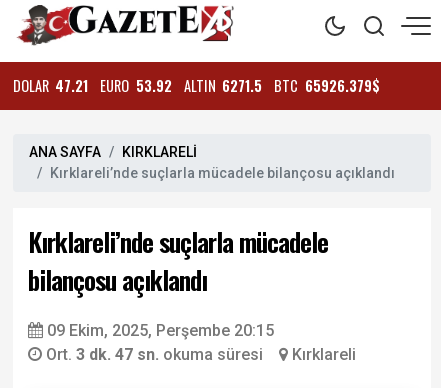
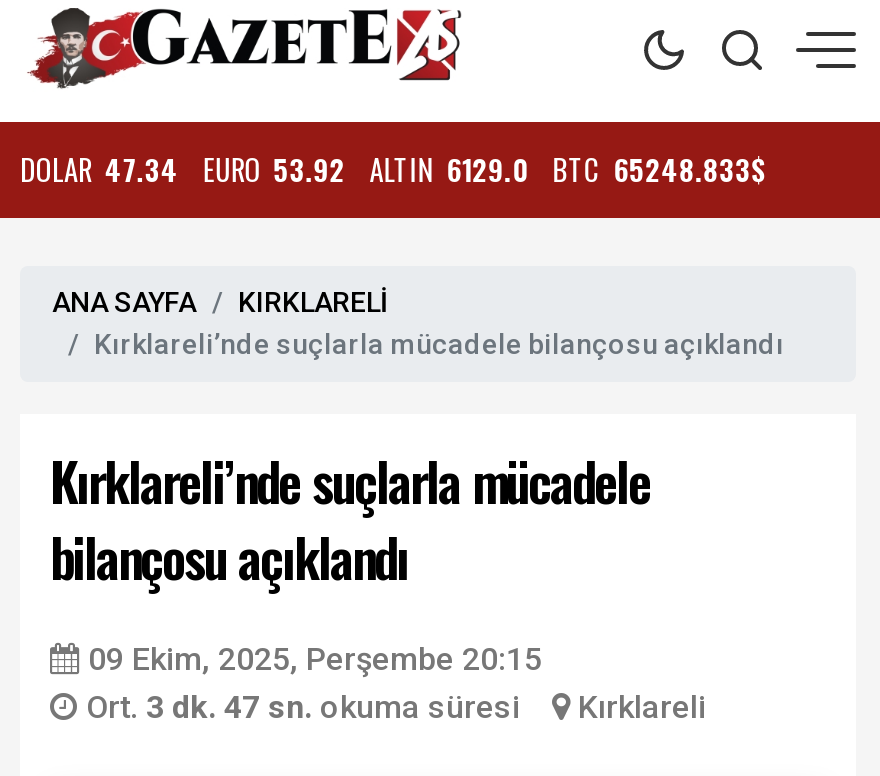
- DOLAR 47.21 EURO 53.92 ALTIN 6271.5 BTC 65926.379$
+ DOLAR 47.34 EURO 53.92 ALTIN 6129.0 BTC 65248.833$
